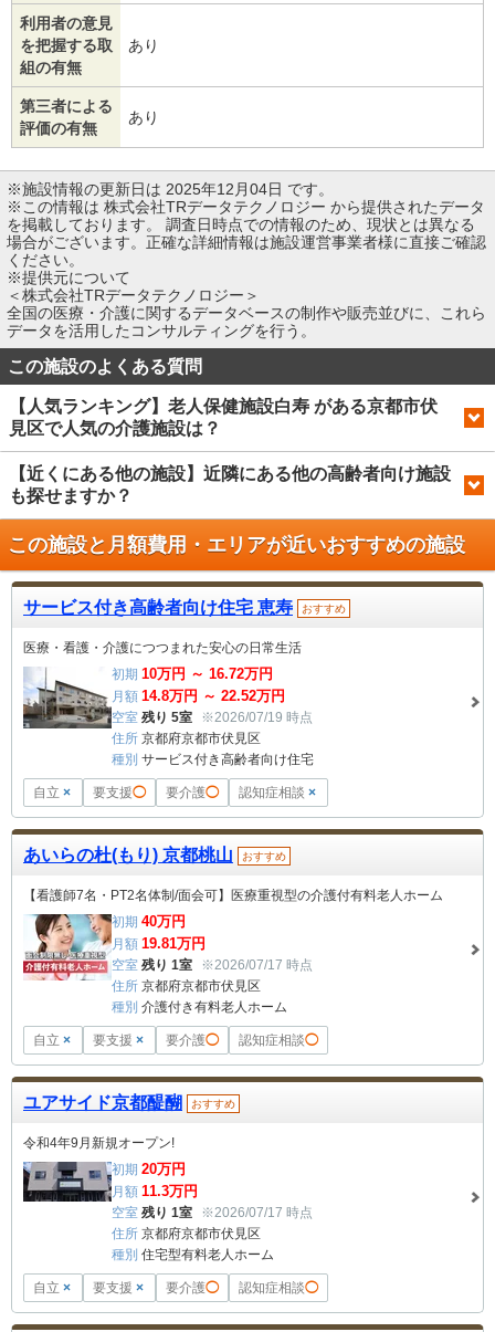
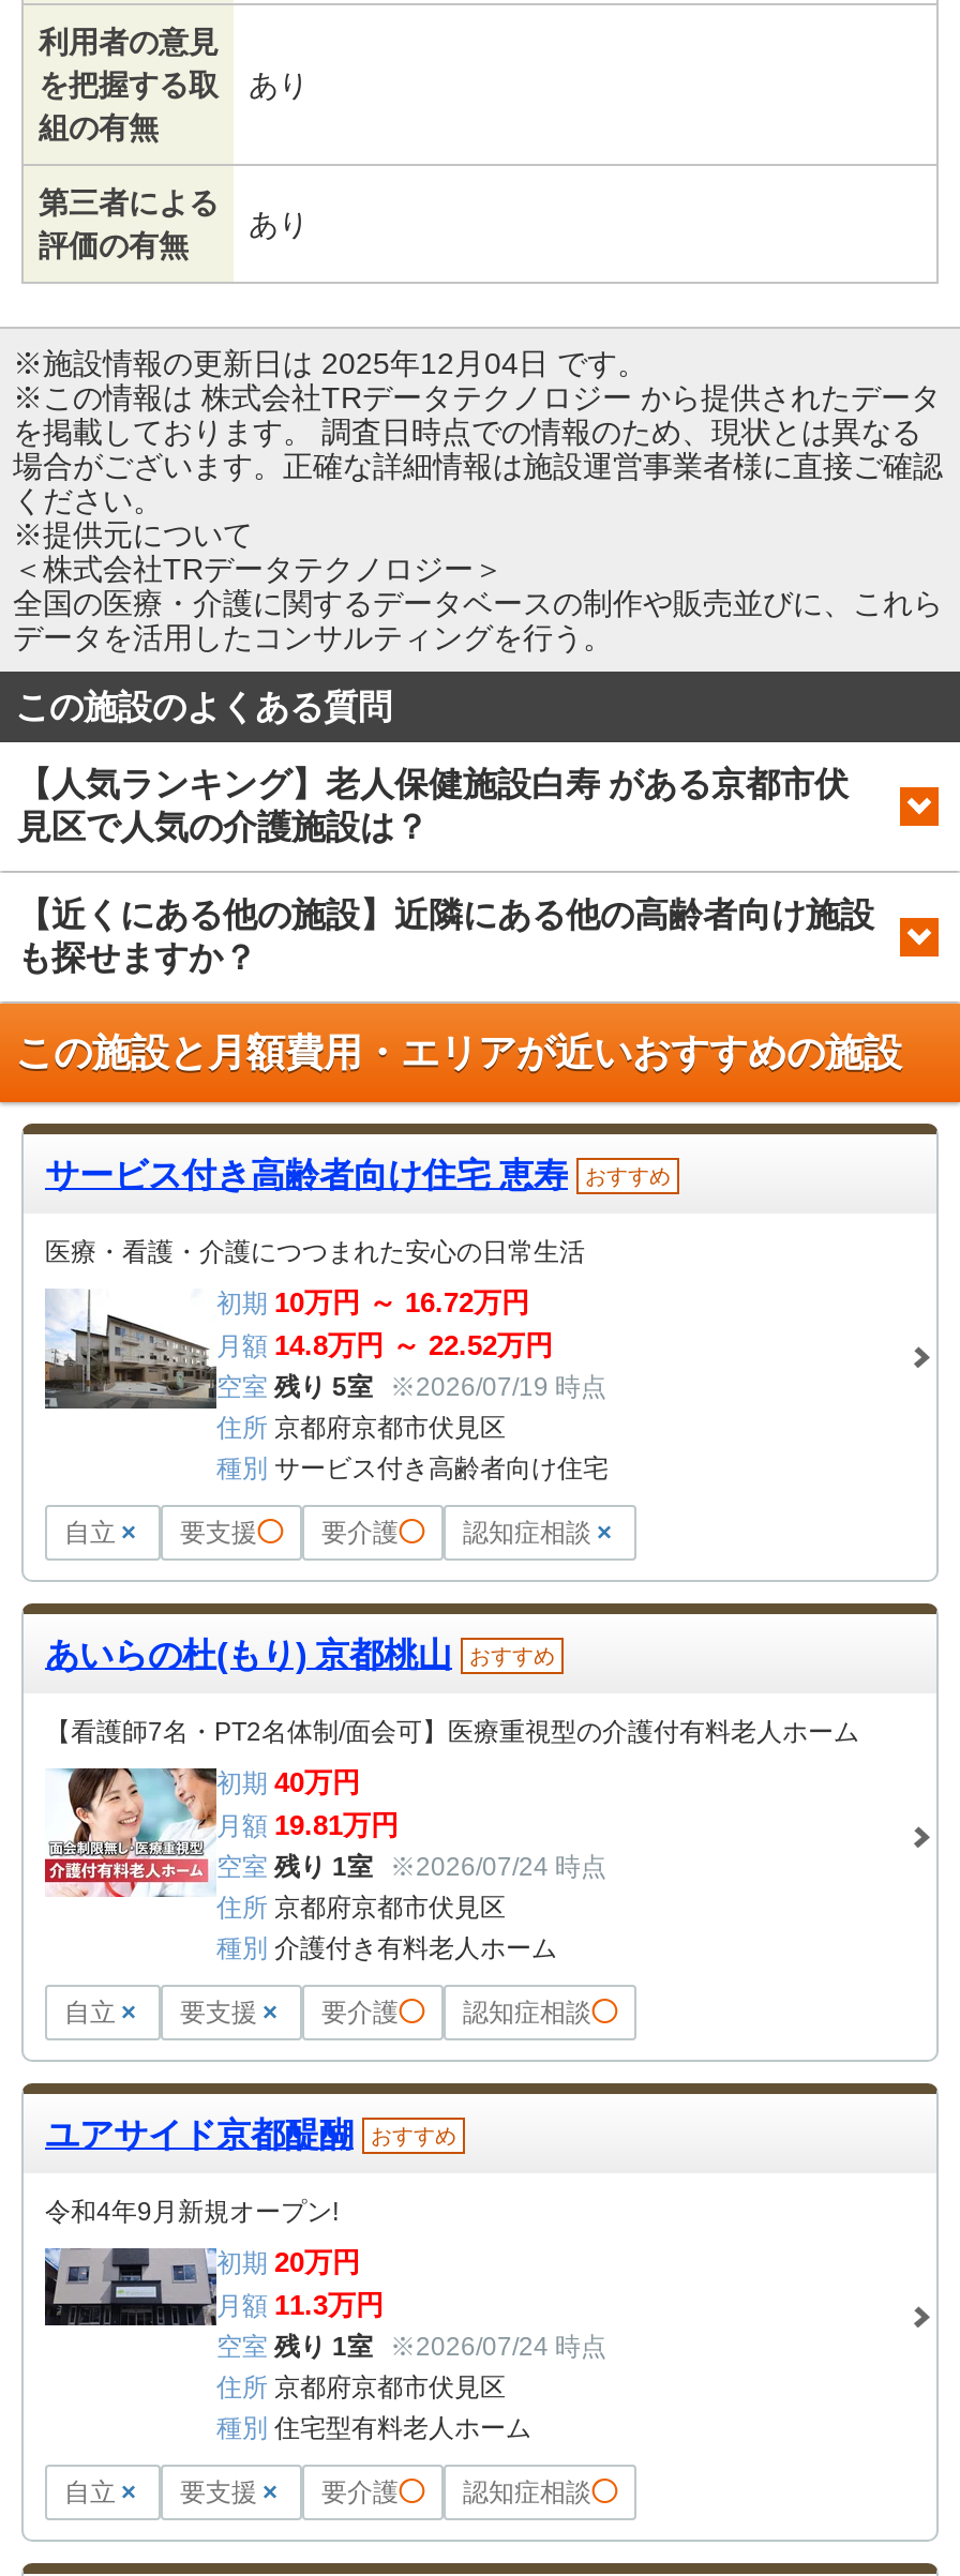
- 空室 残り 1室 ※2026/07/17 時点
+ 空室 残り 1室 ※2026/07/24 時点

- 空室 残り 1室 ※2026/07/17 時点
+ 空室 残り 1室 ※2026/07/24 時点
